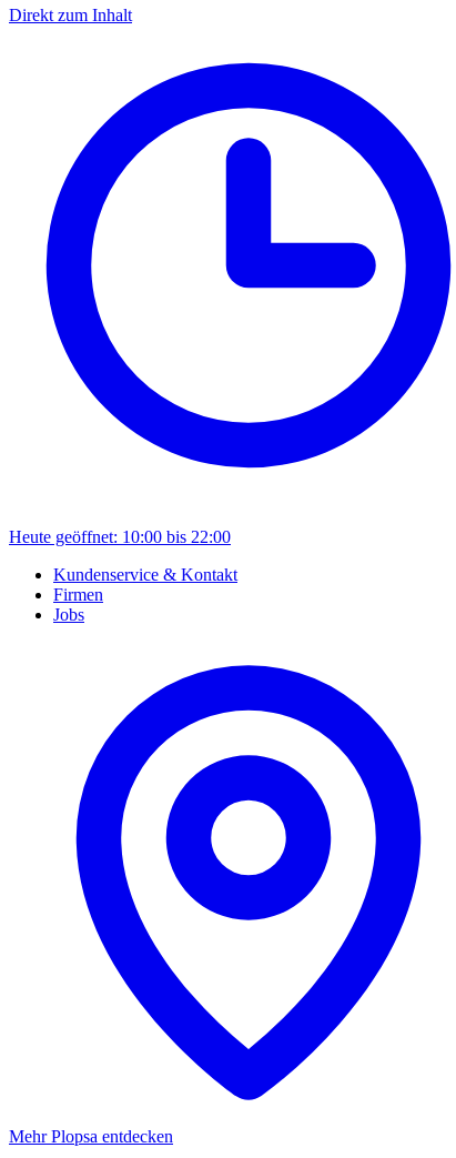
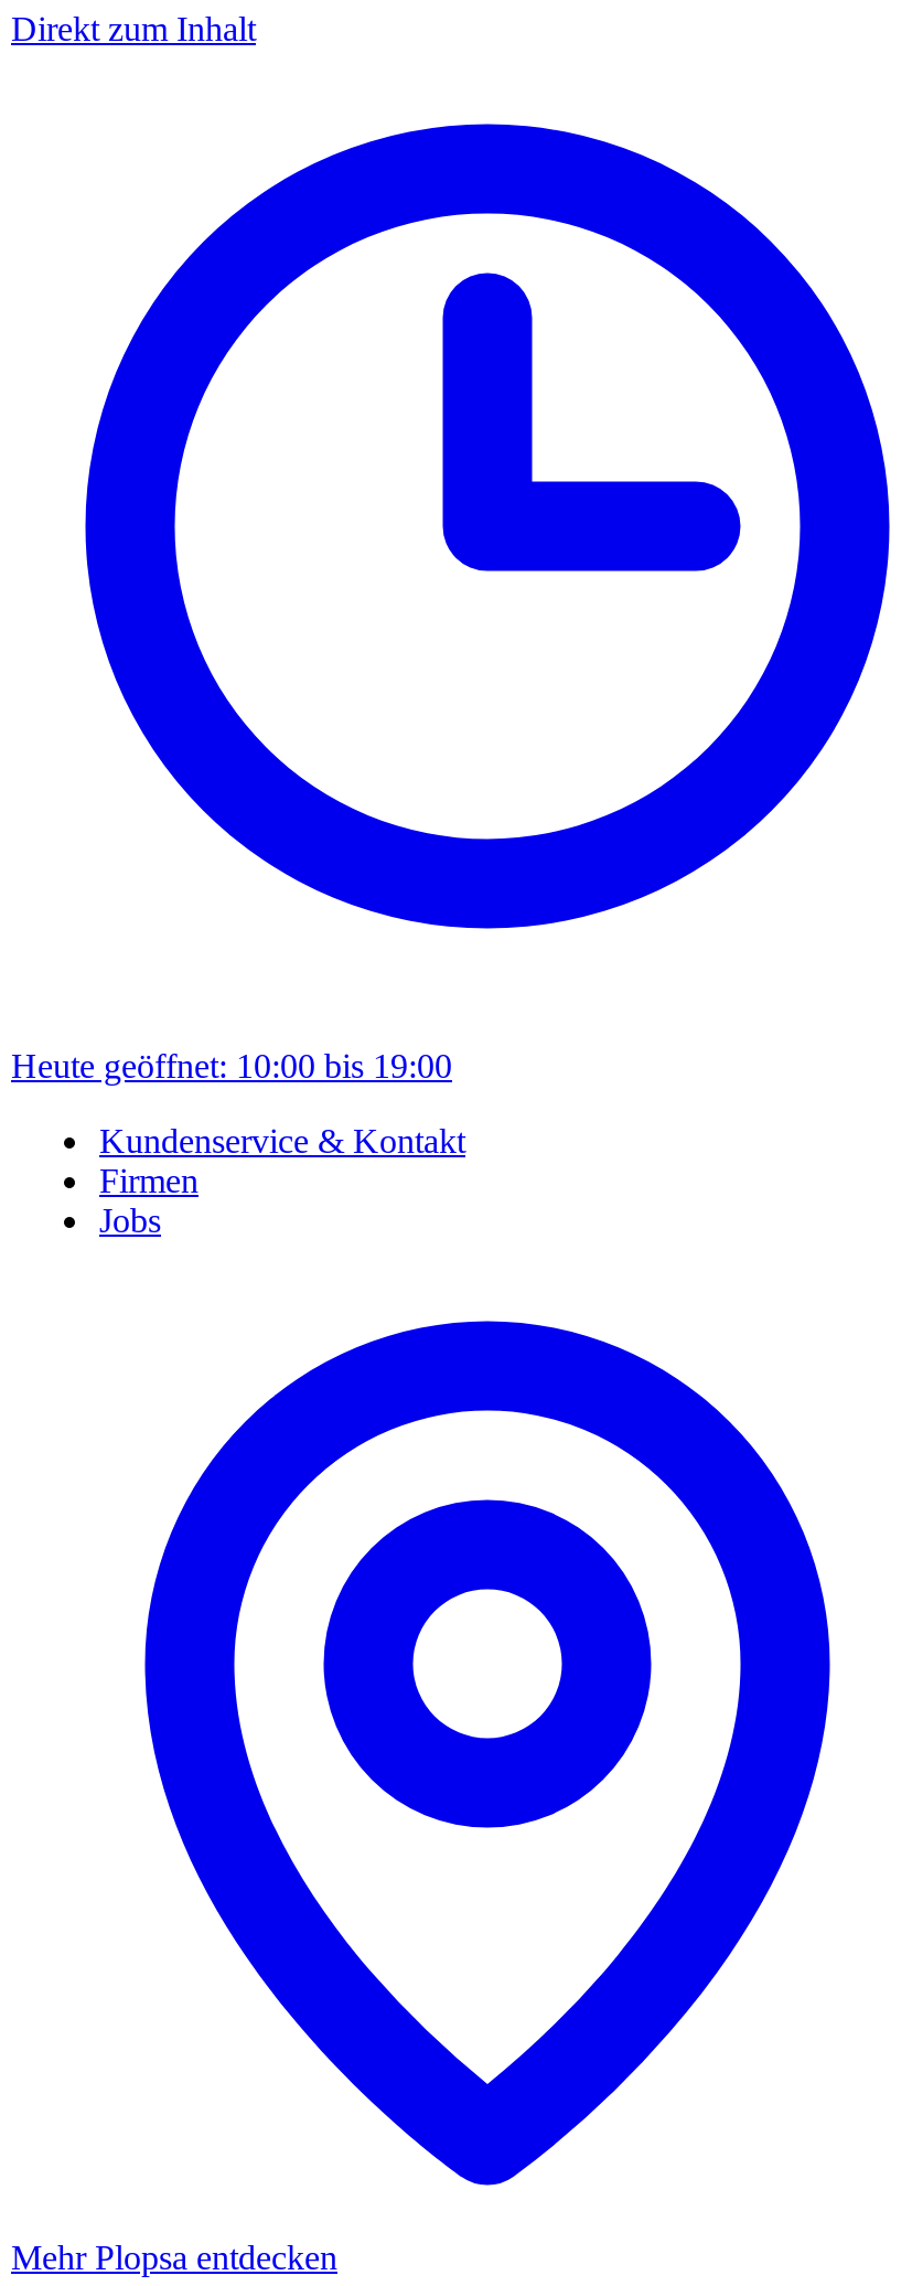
- Heute geöffnet: 10:00 bis 22:00
+ Heute geöffnet: 10:00 bis 19:00
